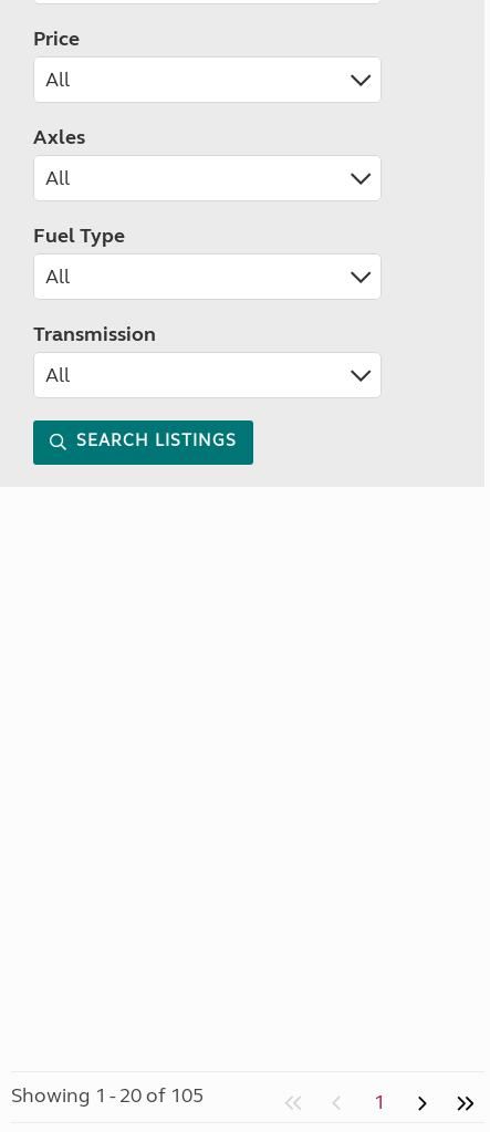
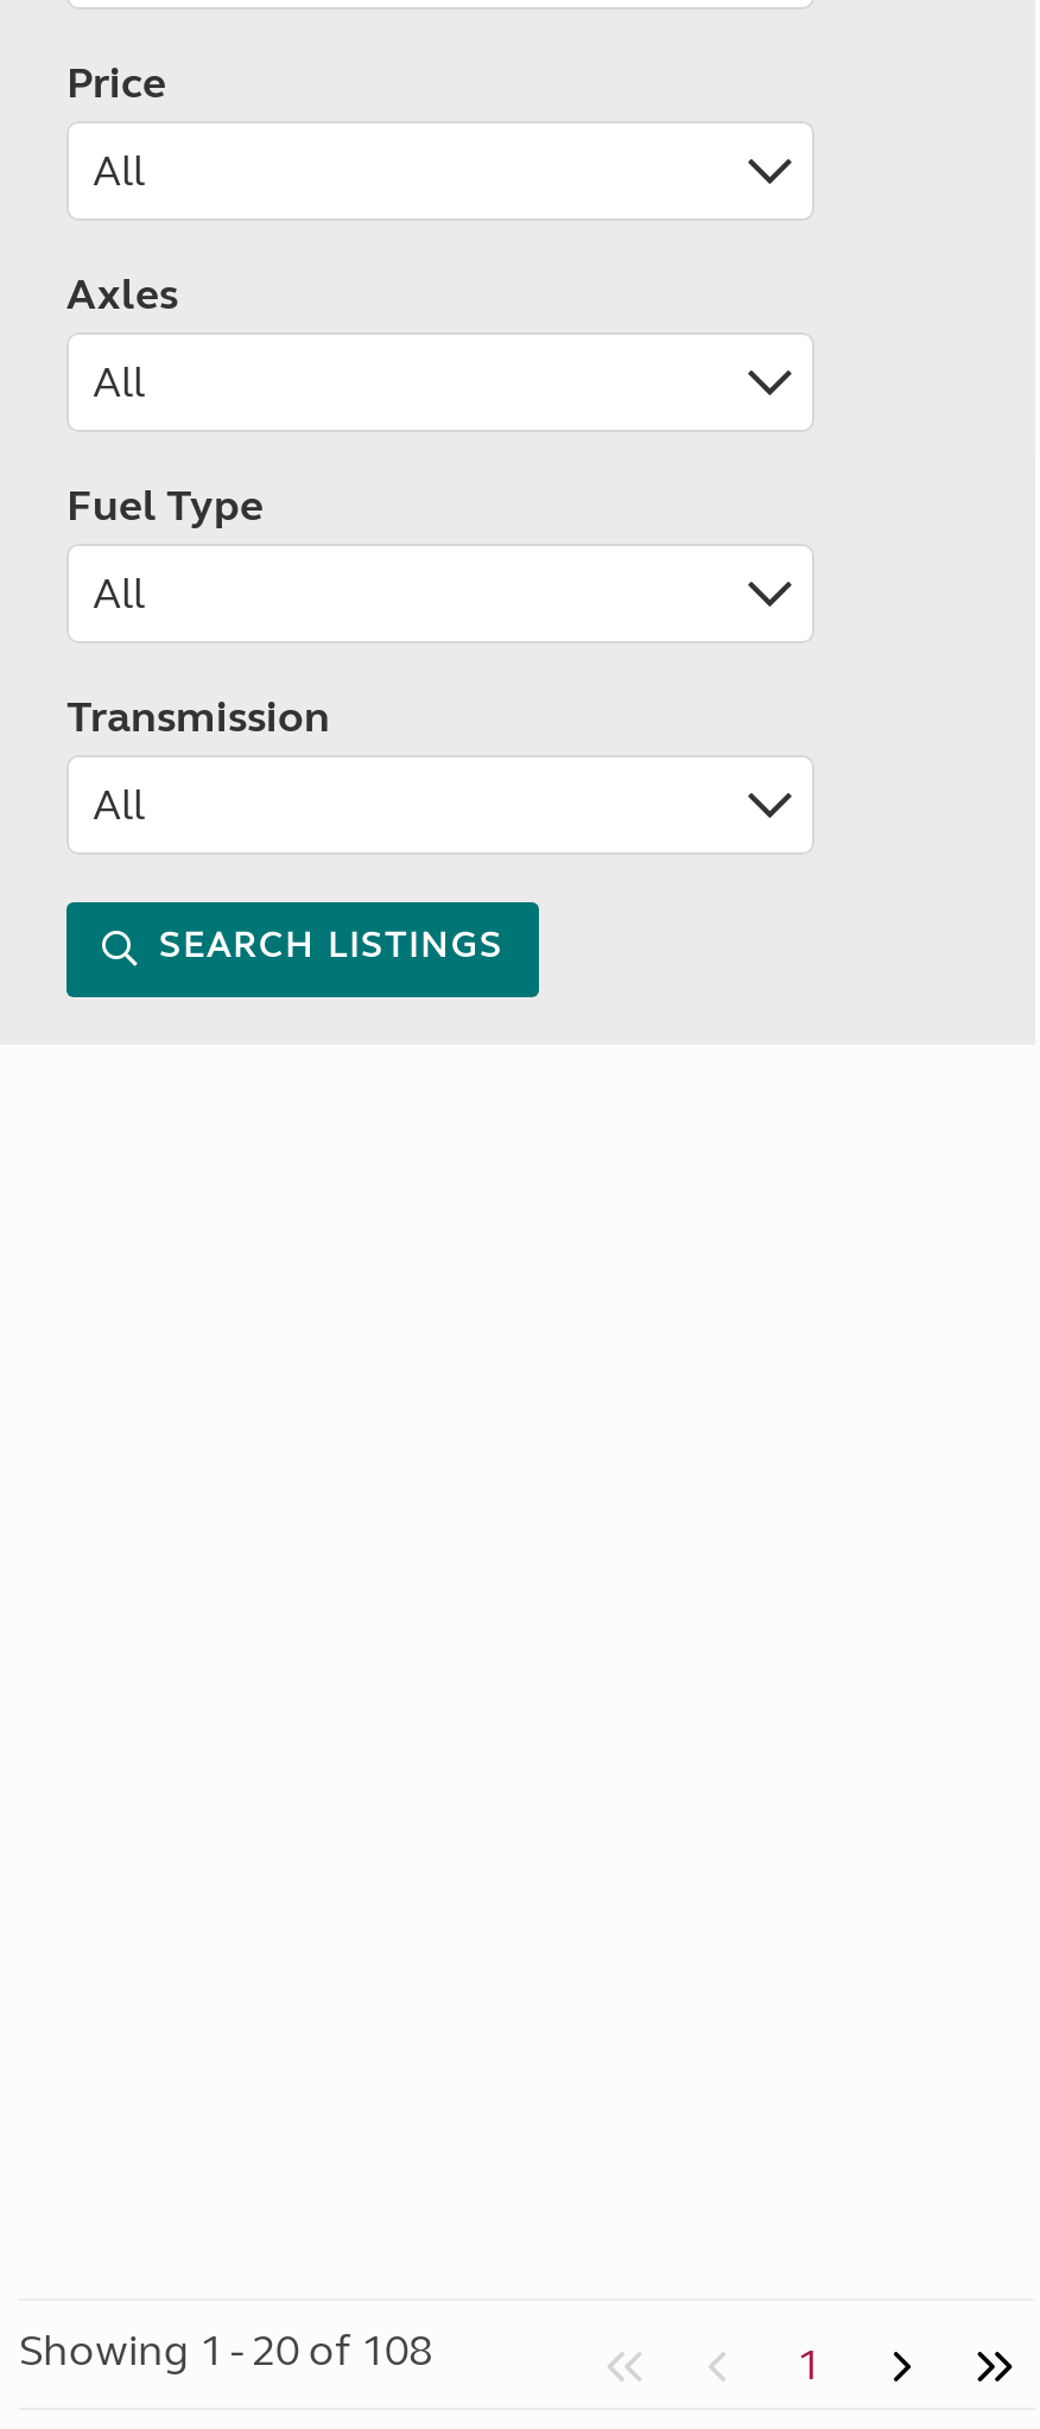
- Showing 1 - 20 of 105
+ Showing 1 - 20 of 108
